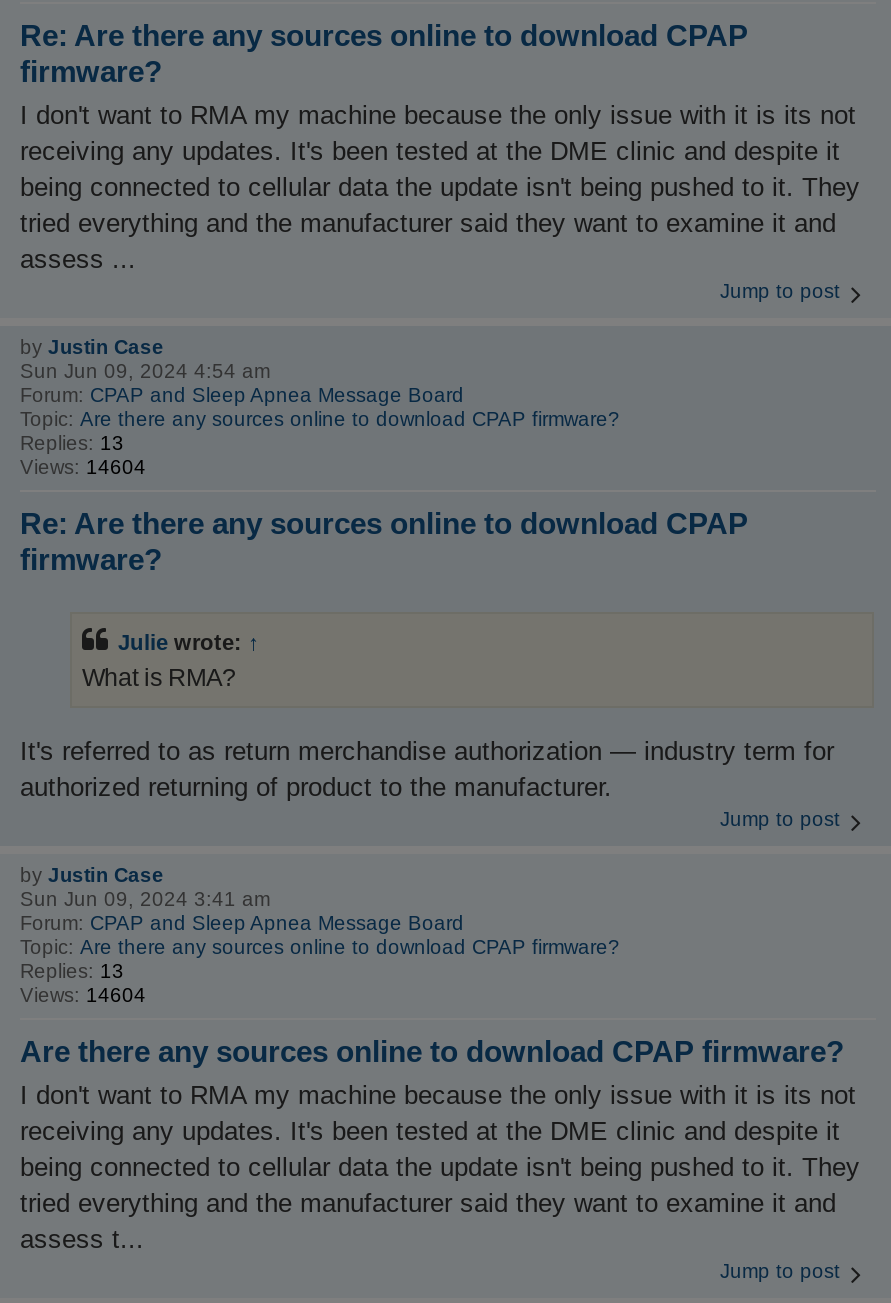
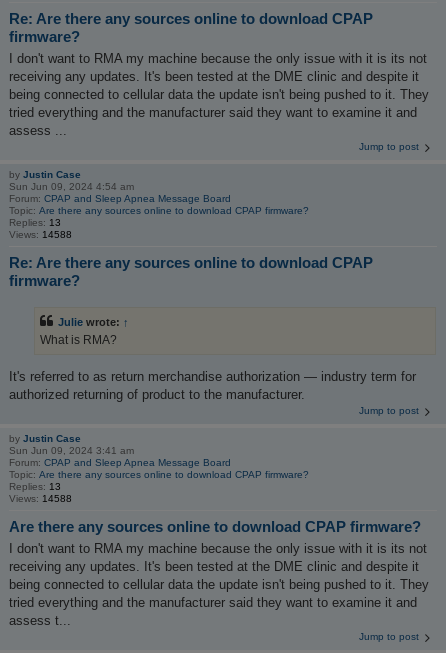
- Views: 14604
+ Views: 14588

- Views: 14604
+ Views: 14588
